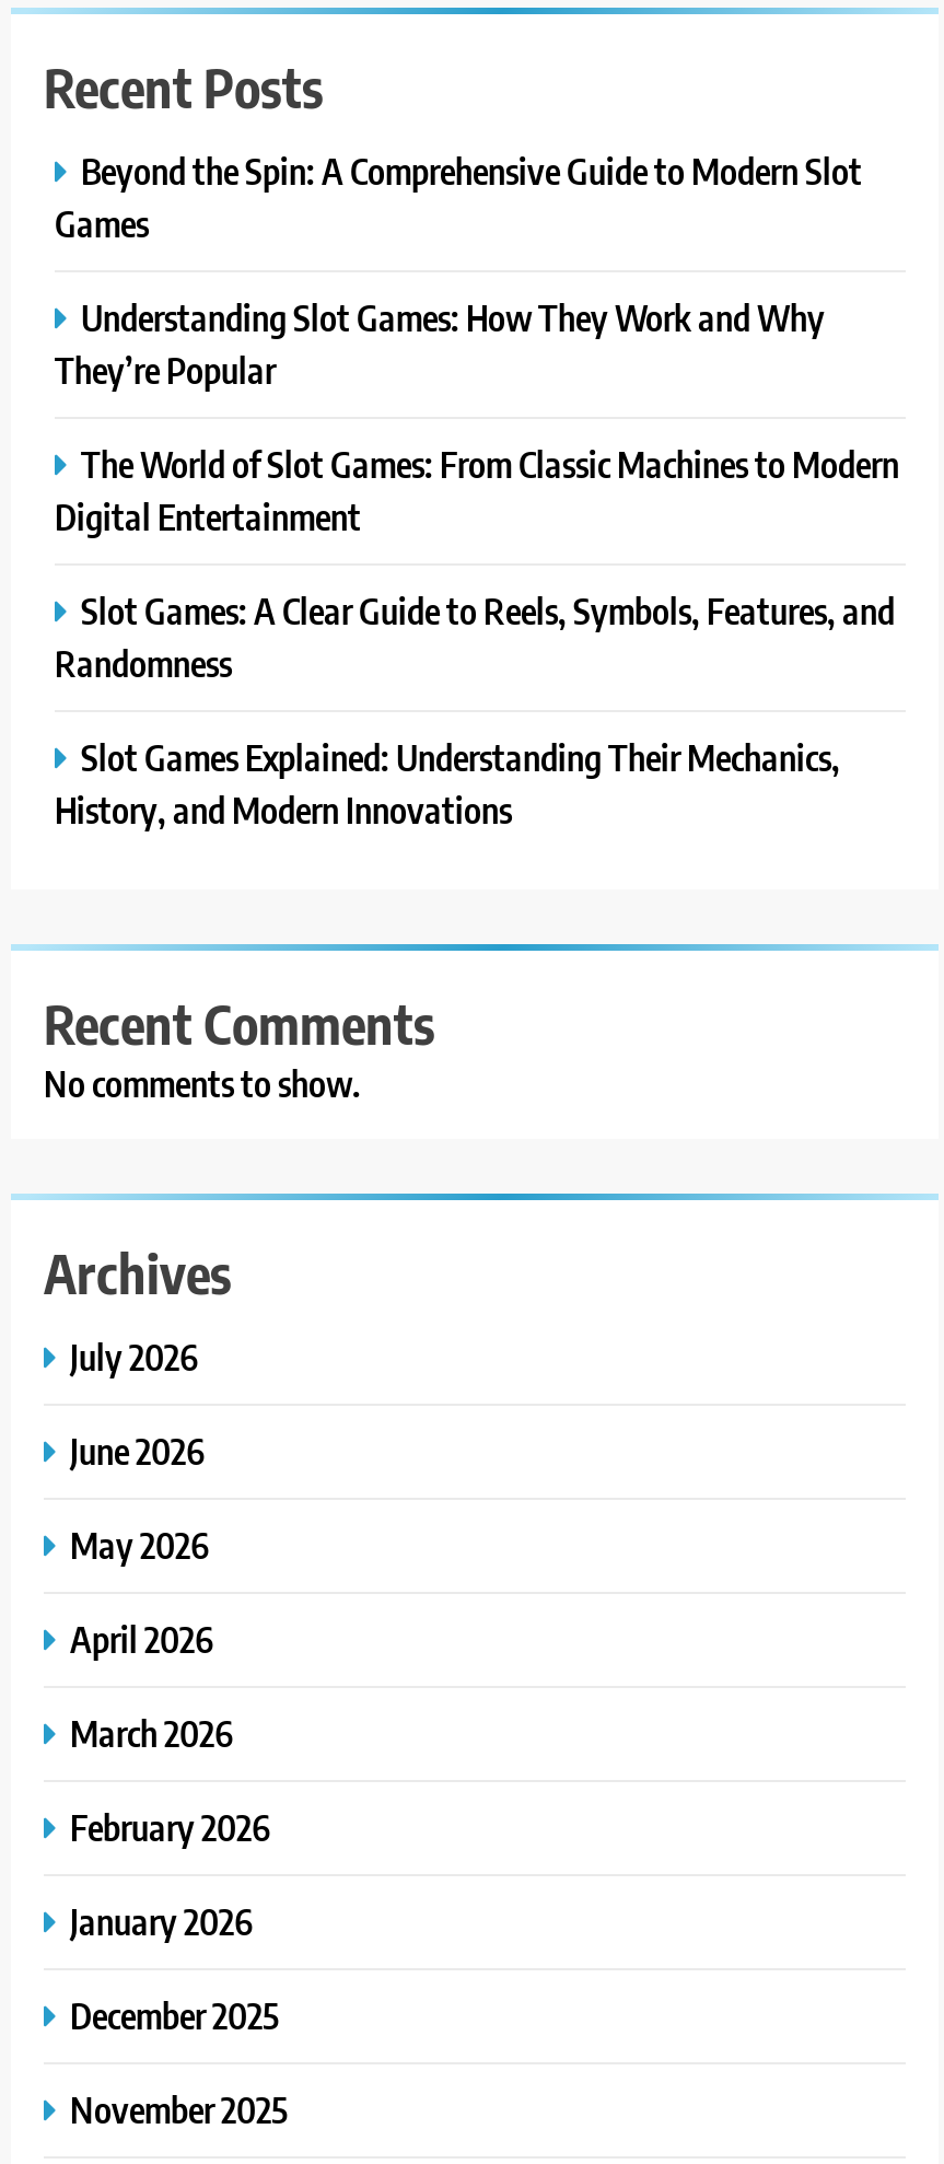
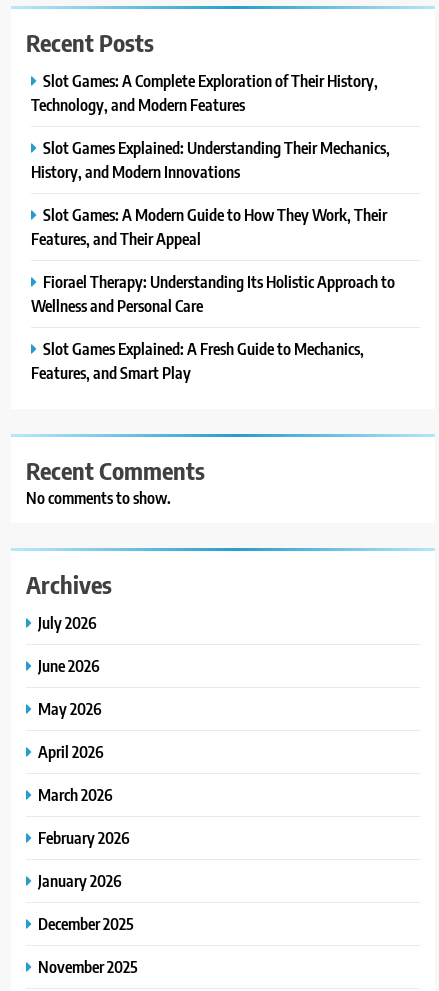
- Beyond the Spin: A Comprehensive Guide to Modern Slot
- Games
- Understanding Slot Games: How They Work and Why
- They’re Popular
- The World of Slot Games: From Classic Machines to Modern
- Digital Entertainment
- Slot Games: A Clear Guide to Reels, Symbols, Features, and
- Randomness
+ Slot Games: A Complete Exploration of Their History,
+ Technology, and Modern Features

moved up: Slot Games Explained: Understanding Their Mechanics, | History, and Modern Innovations

+ Slot Games: A Modern Guide to How They Work, Their
+ Features, and Their Appeal
+ Fiorael Therapy: Understanding Its Holistic Approach to
+ Wellness and Personal Care
+ Slot Games Explained: A Fresh Guide to Mechanics,
+ Features, and Smart Play
